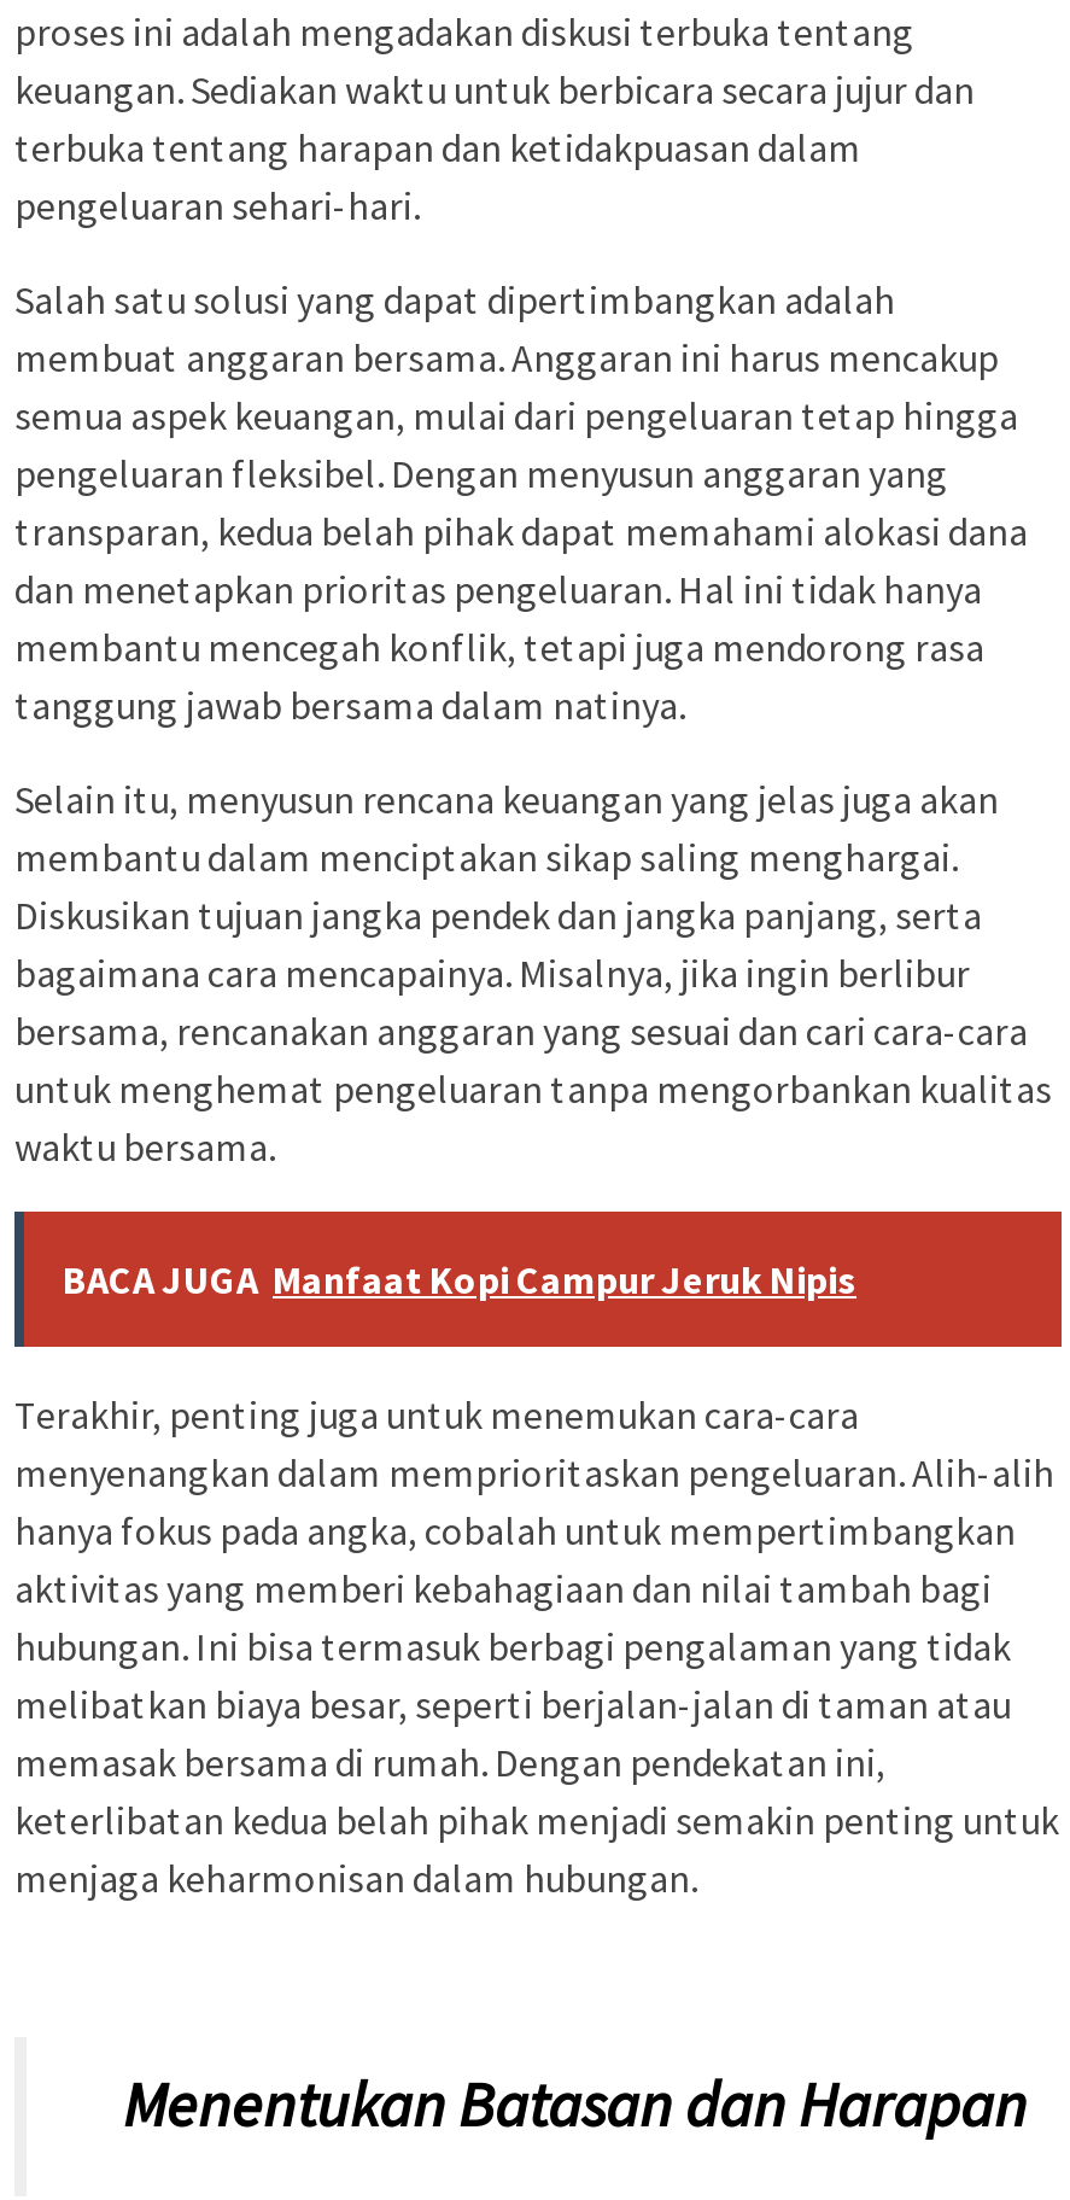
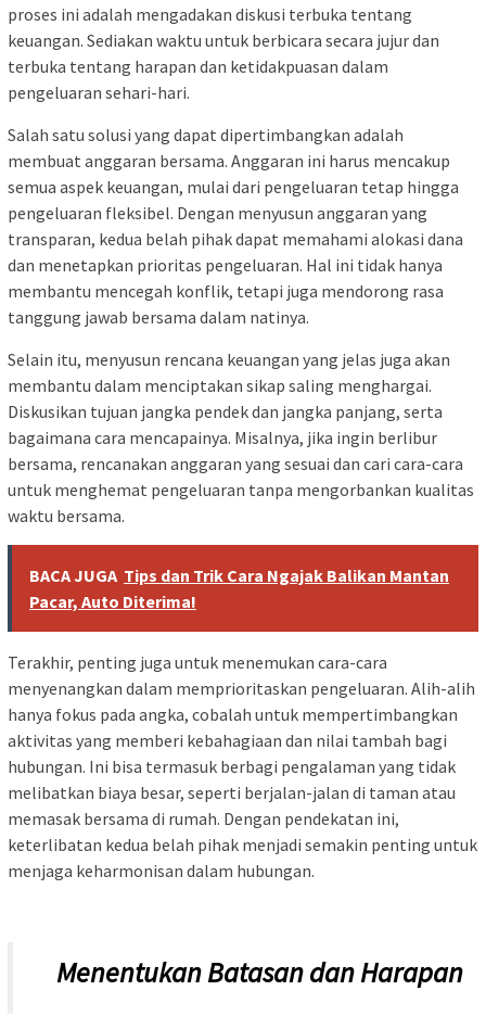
- BACA JUGA Manfaat Kopi Campur Jeruk Nipis
+ BACA JUGA Tips dan Trik Cara Ngajak Balikan Mantan
+ Pacar, Auto Diterima!
